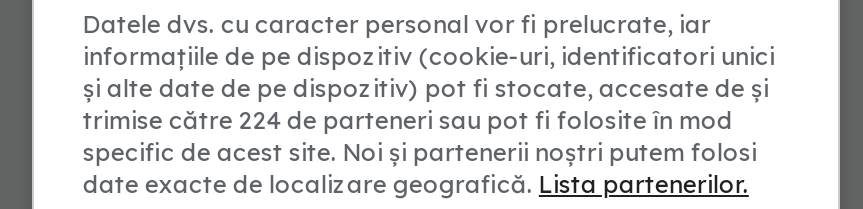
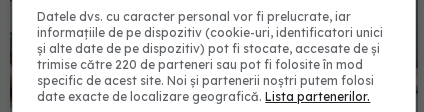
- trimise către 224 de parteneri sau pot fi folosite în mod
+ trimise către 220 de parteneri sau pot fi folosite în mod
